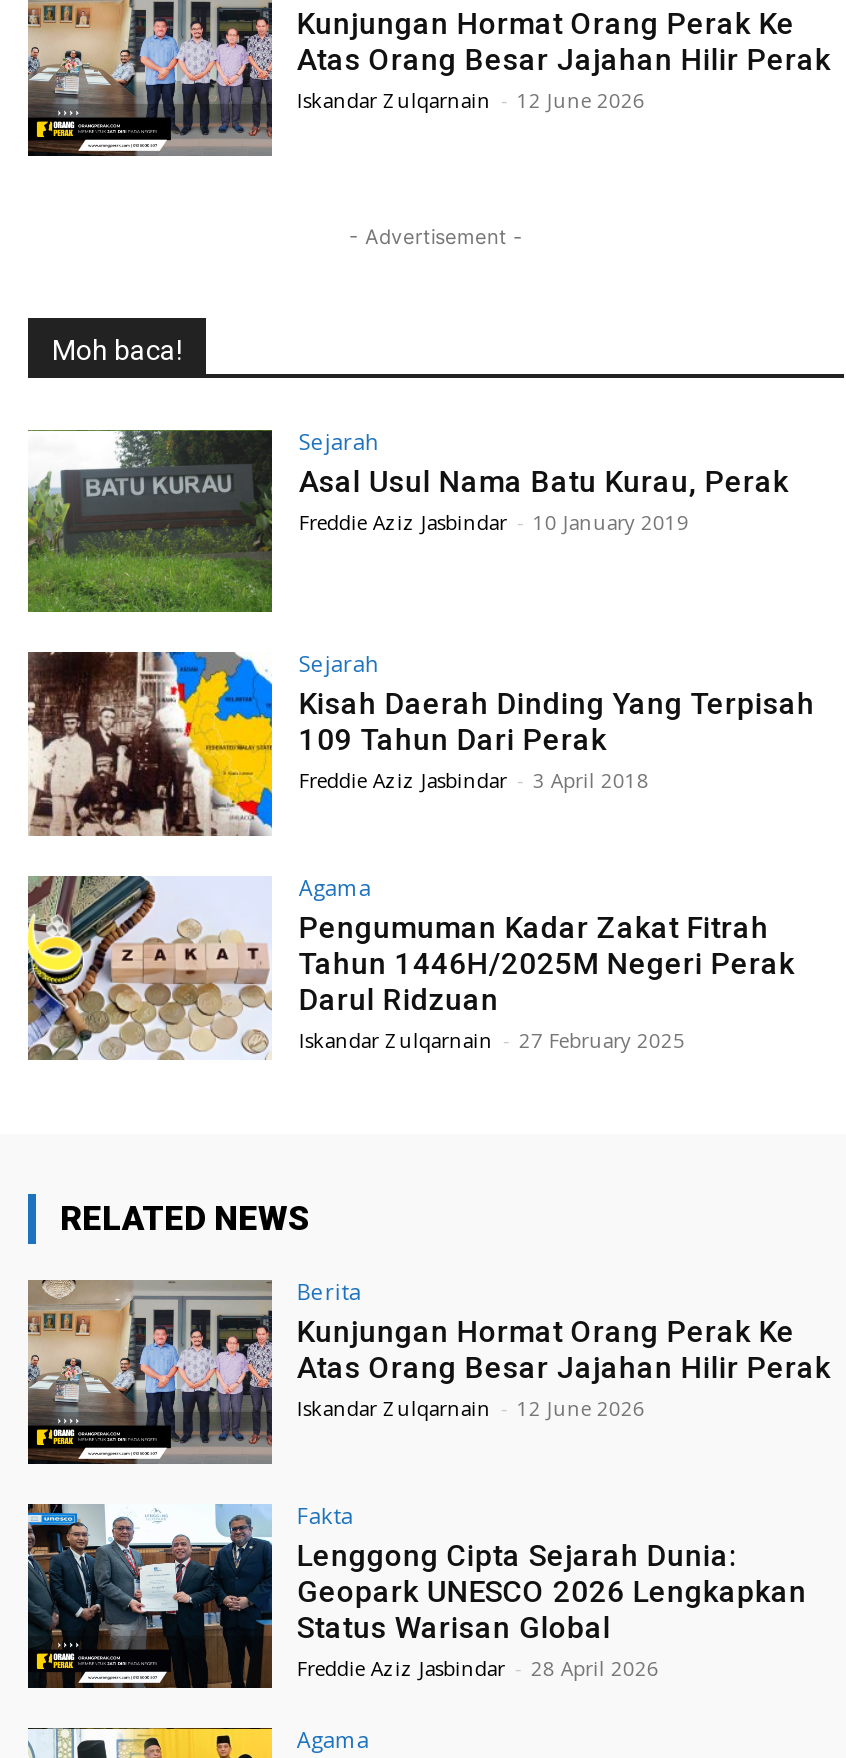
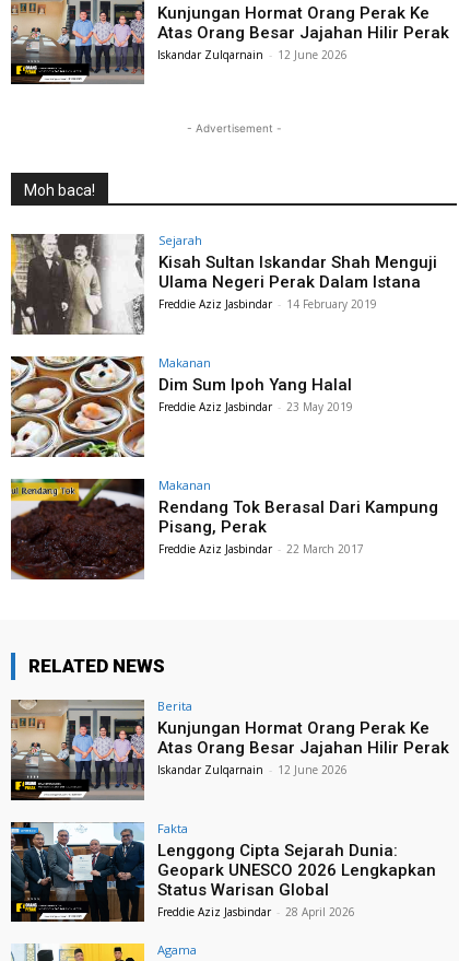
- [image]
- Asal Usul Nama Batu Kurau, Perak
- Freddie Aziz Jasbindar - 10 January 2019
+ [image]
+ Kisah Sultan Iskandar Shah Menguji
+ Ulama Negeri Perak Dalam Istana
+ Freddie Aziz Jasbindar - 14 February 2019

- [image]
- Sejarah
- Kisah Daerah Dinding Yang Terpisah
- 109 Tahun Dari Perak
- Freddie Aziz Jasbindar - 3 April 2018
+ [image]
+ Makanan
+ Dim Sum Ipoh Yang Halal
+ Freddie Aziz Jasbindar - 23 May 2019

- [image]
- Agama
- Pengumuman Kadar Zakat Fitrah
- Tahun 1446H/2025M Negeri Perak
- Darul Ridzuan
- Iskandar Zulqarnain - 27 February 2025
+ [image]
+ Makanan
+ Rendang Tok Berasal Dari Kampung
+ Pisang, Perak
+ Freddie Aziz Jasbindar - 22 March 2017
